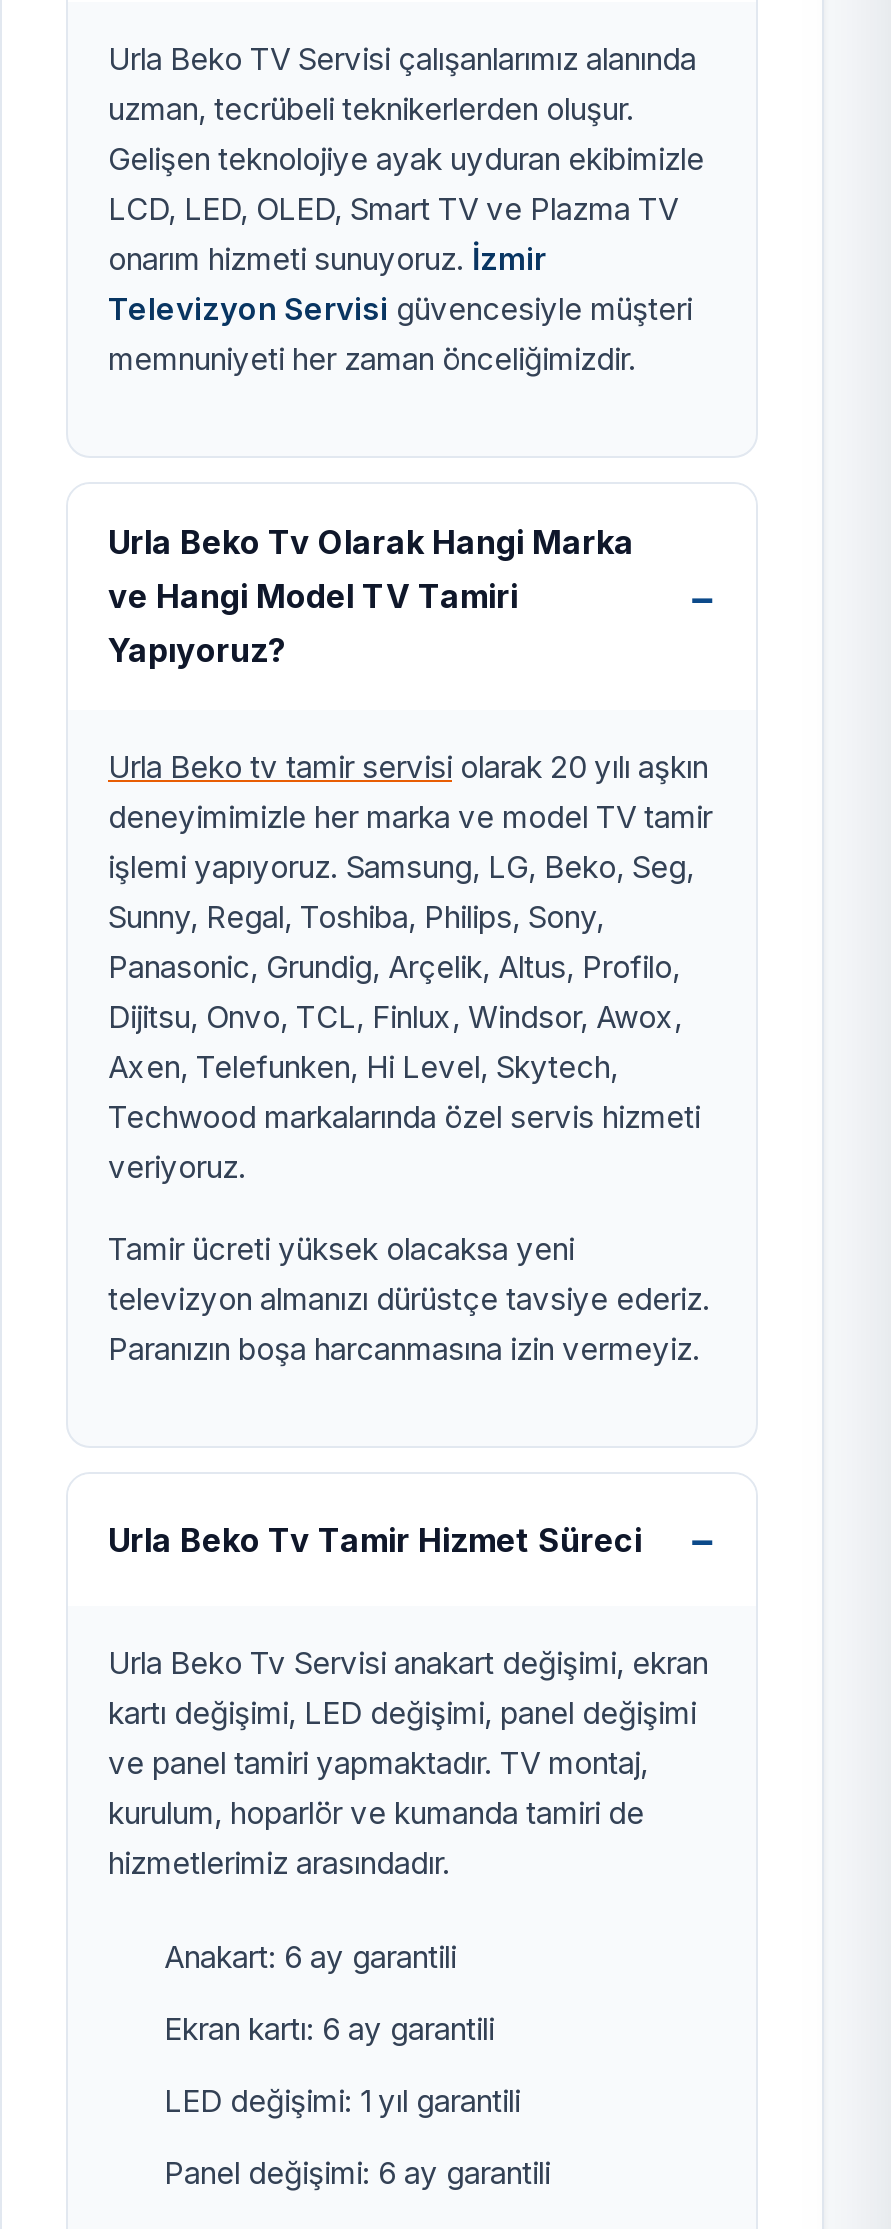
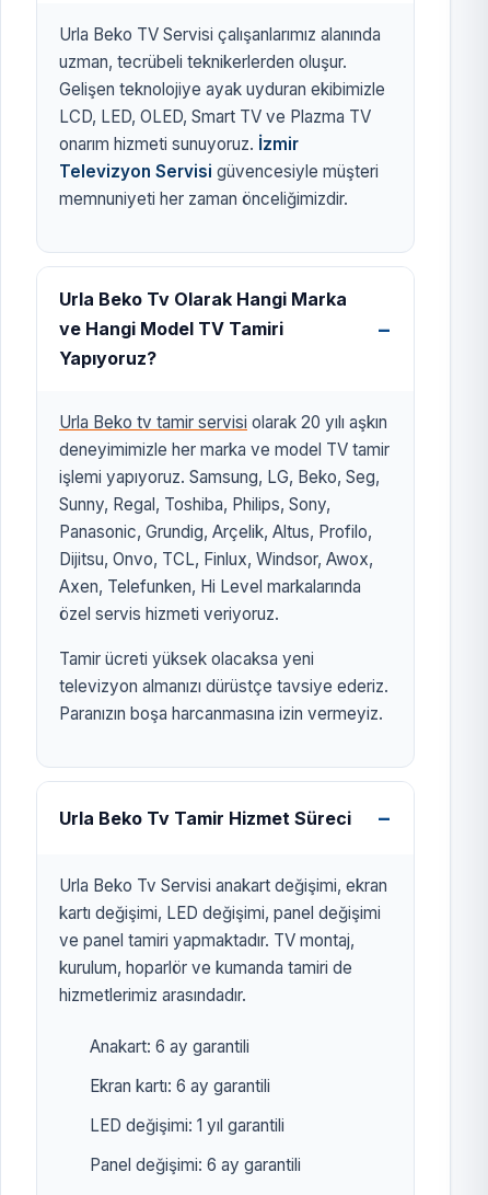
- Axen, Telefunken, Hi Level, Skytech,
- Techwood markalarında özel servis hizmeti
- veriyoruz.
+ Axen, Telefunken, Hi Level markalarında
+ özel servis hizmeti veriyoruz.
